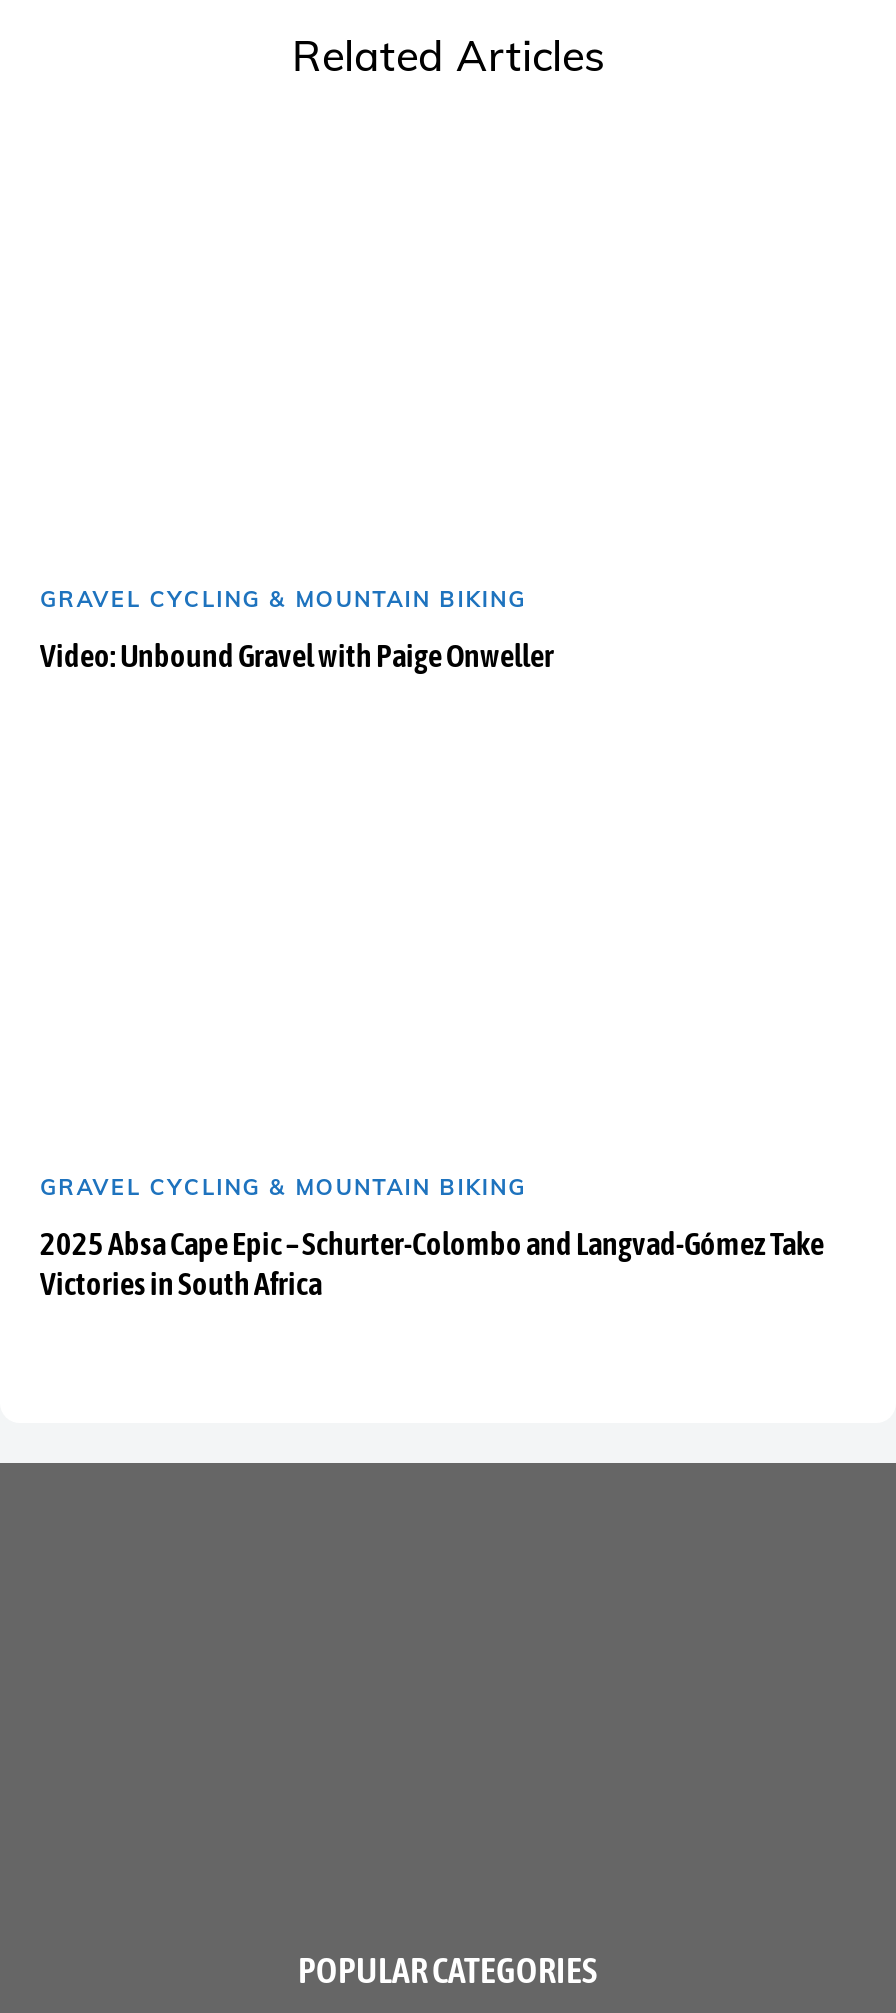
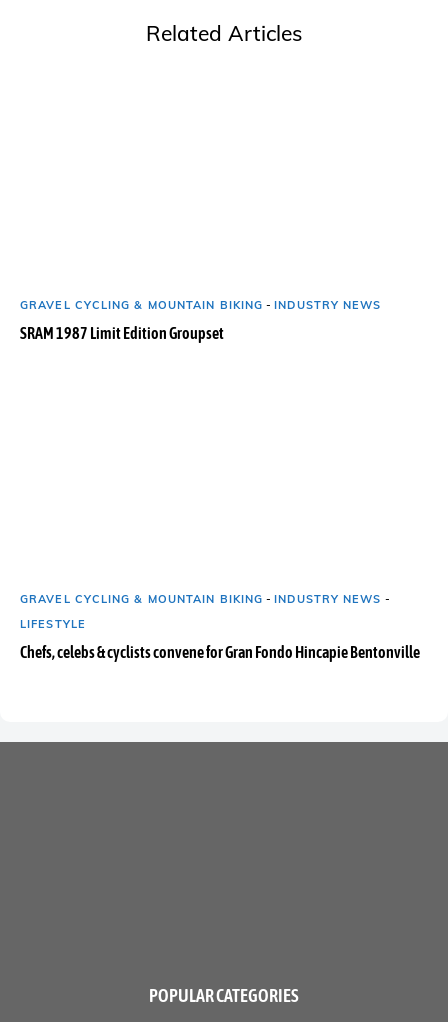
- GRAVEL CYCLING & MOUNTAIN BIKING
- Video: Unbound Gravel with Paige Onweller
+ GRAVEL CYCLING & MOUNTAIN BIKING - INDUSTRY NEWS
+ SRAM 1987 Limit Edition Groupset

- GRAVEL CYCLING & MOUNTAIN BIKING
- 2025 Absa Cape Epic – Schurter-Colombo and Langvad-Gómez Take
- Victories in South Africa
+ GRAVEL CYCLING & MOUNTAIN BIKING - INDUSTRY NEWS -
+ LIFESTYLE
+ Chefs, celebs & cyclists convene for Gran Fondo Hincapie Bentonville
